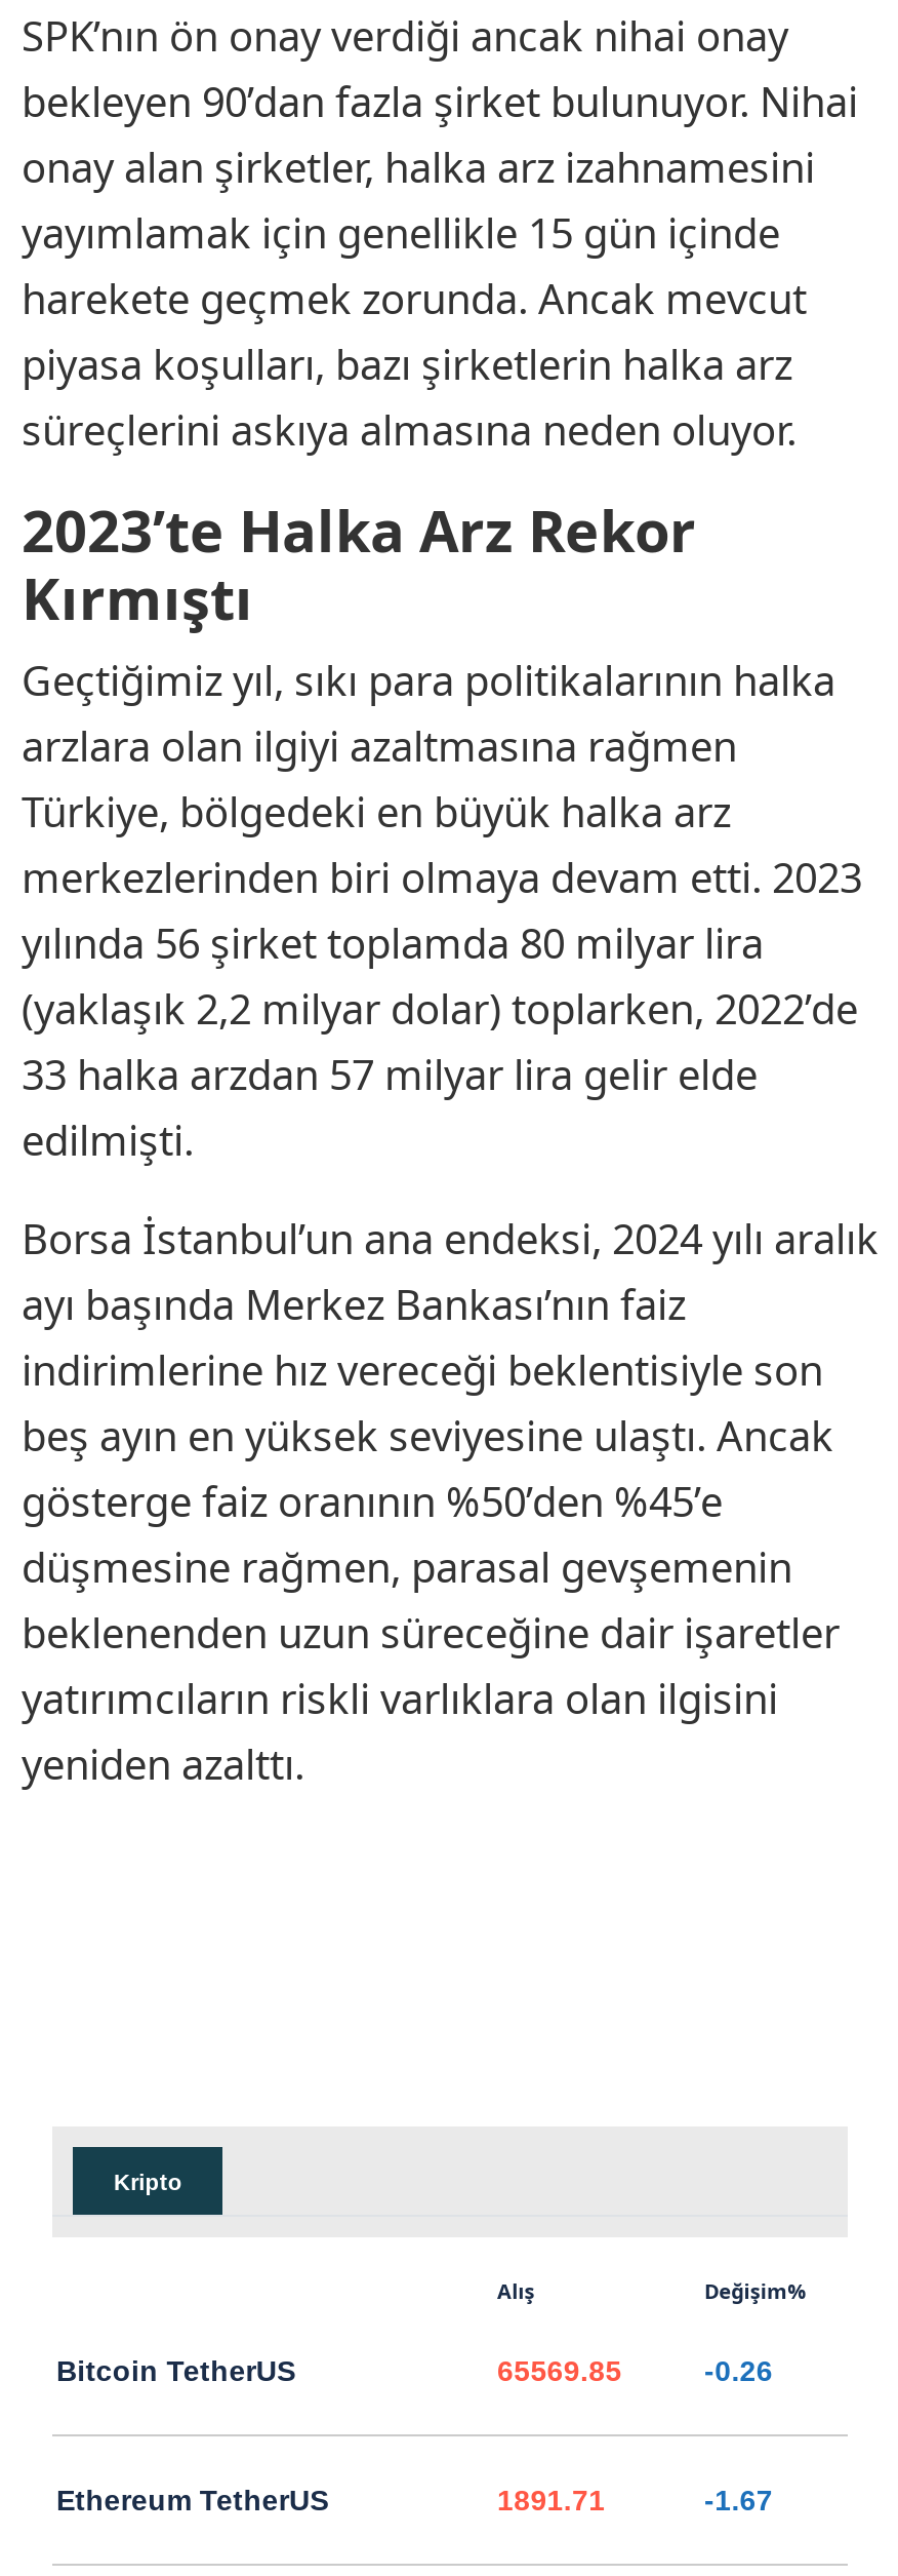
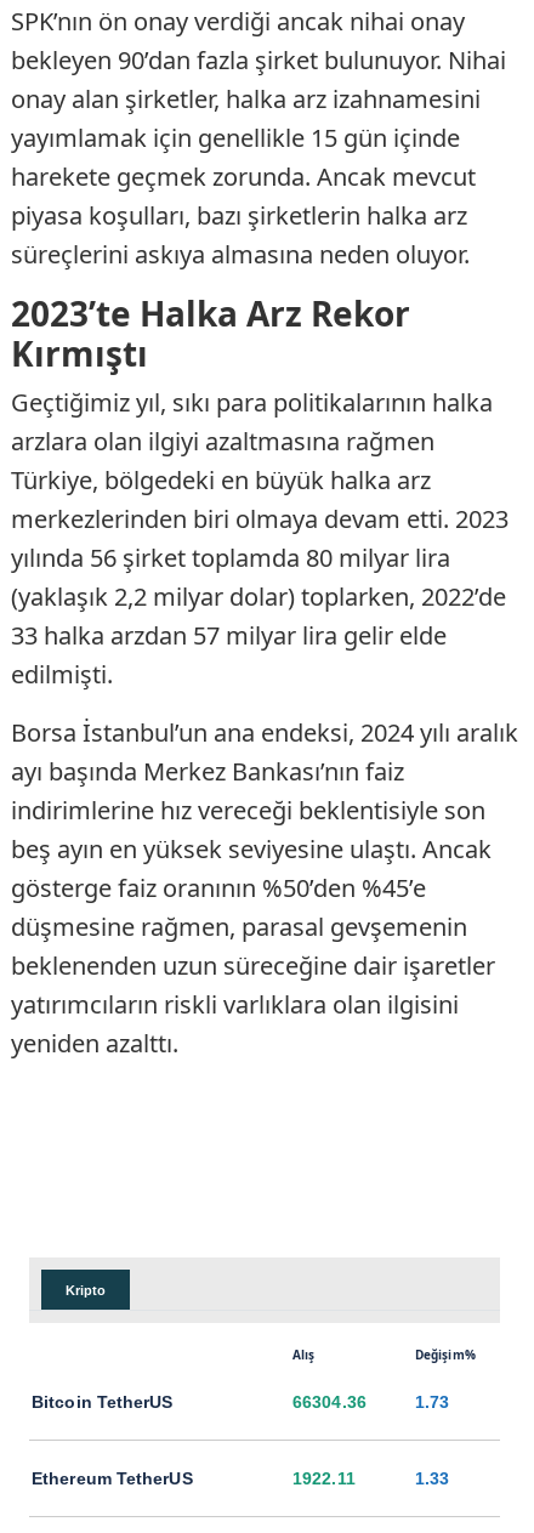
- 65569.85
+ 66304.36

- -0.26
+ 1.73

- 1891.71
+ 1922.11

- -1.67
+ 1.33
